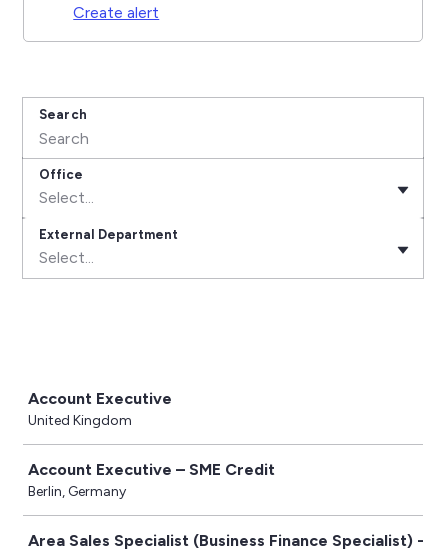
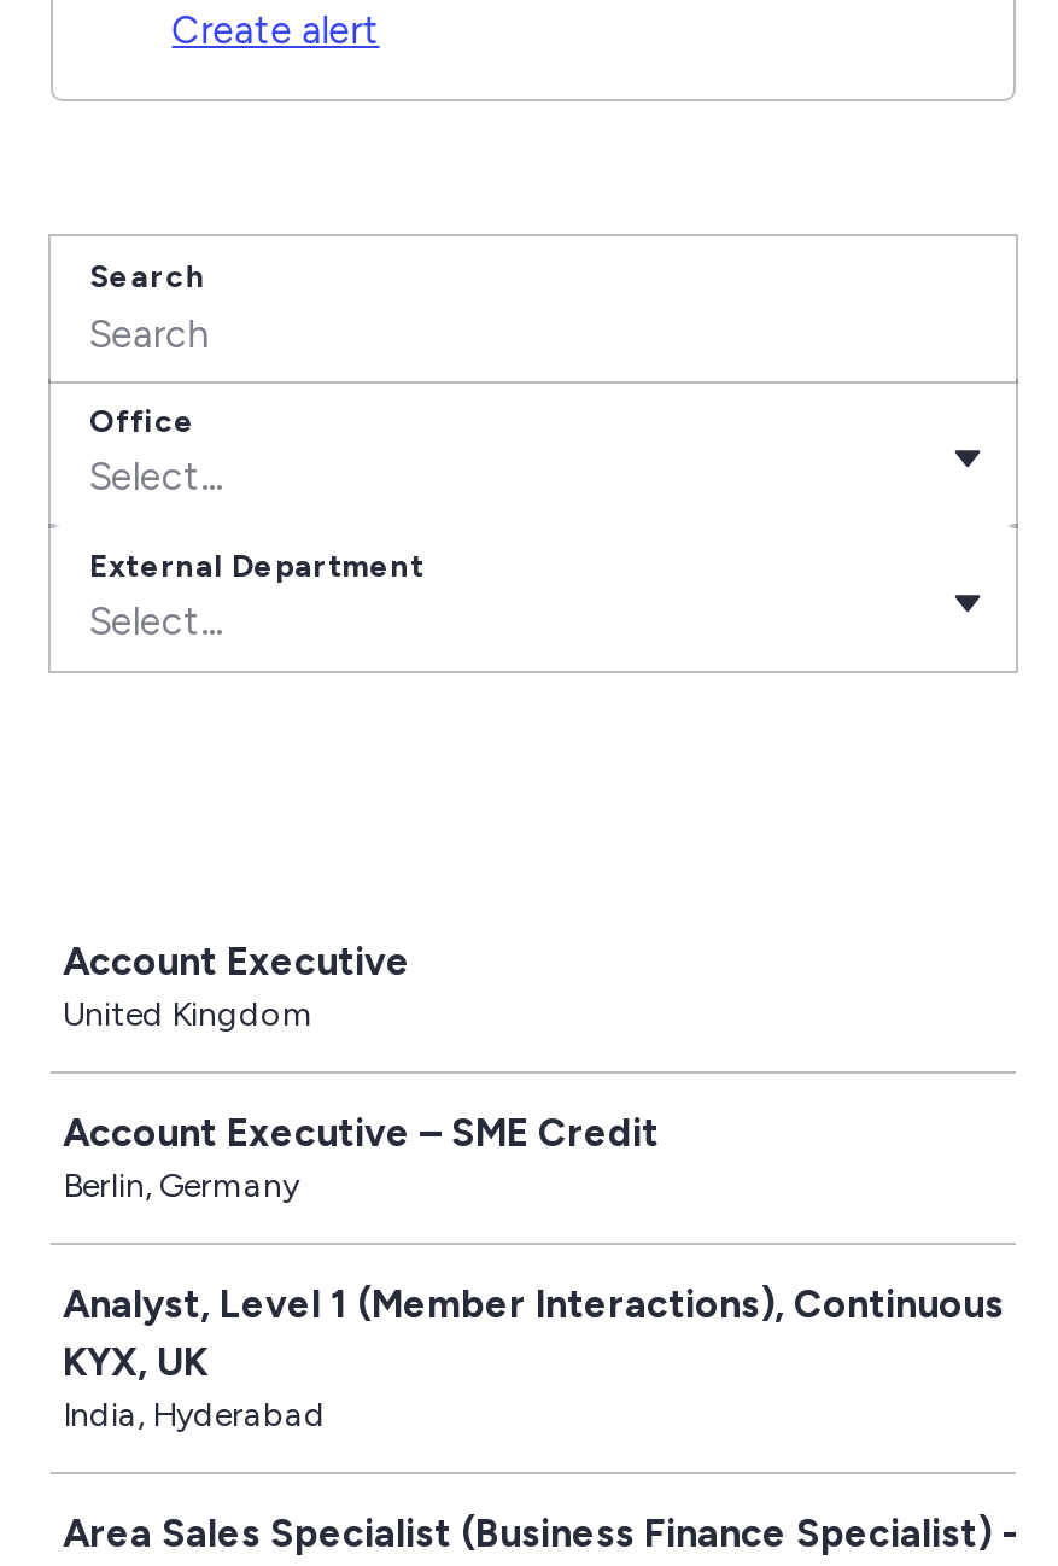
+ Analyst, Level 1 (Member Interactions), Continuous
+ KYX, UK
+ India, Hyderabad
